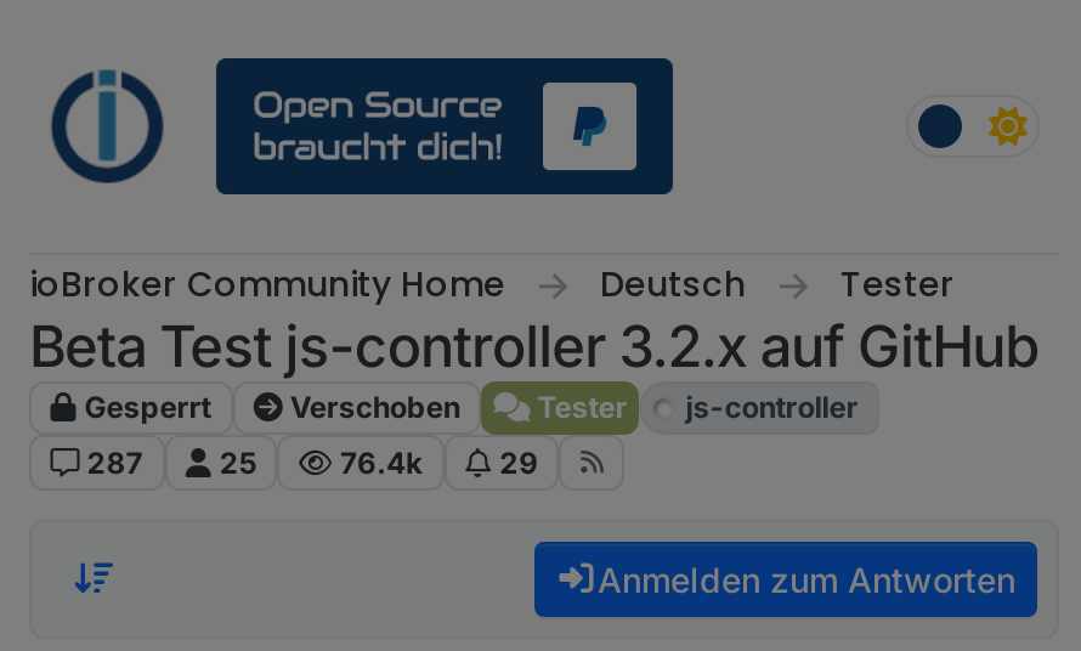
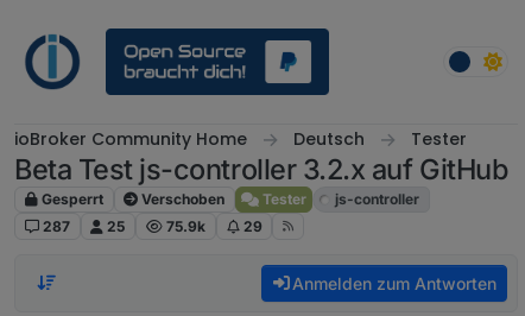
- 76.4k
+ 75.9k
